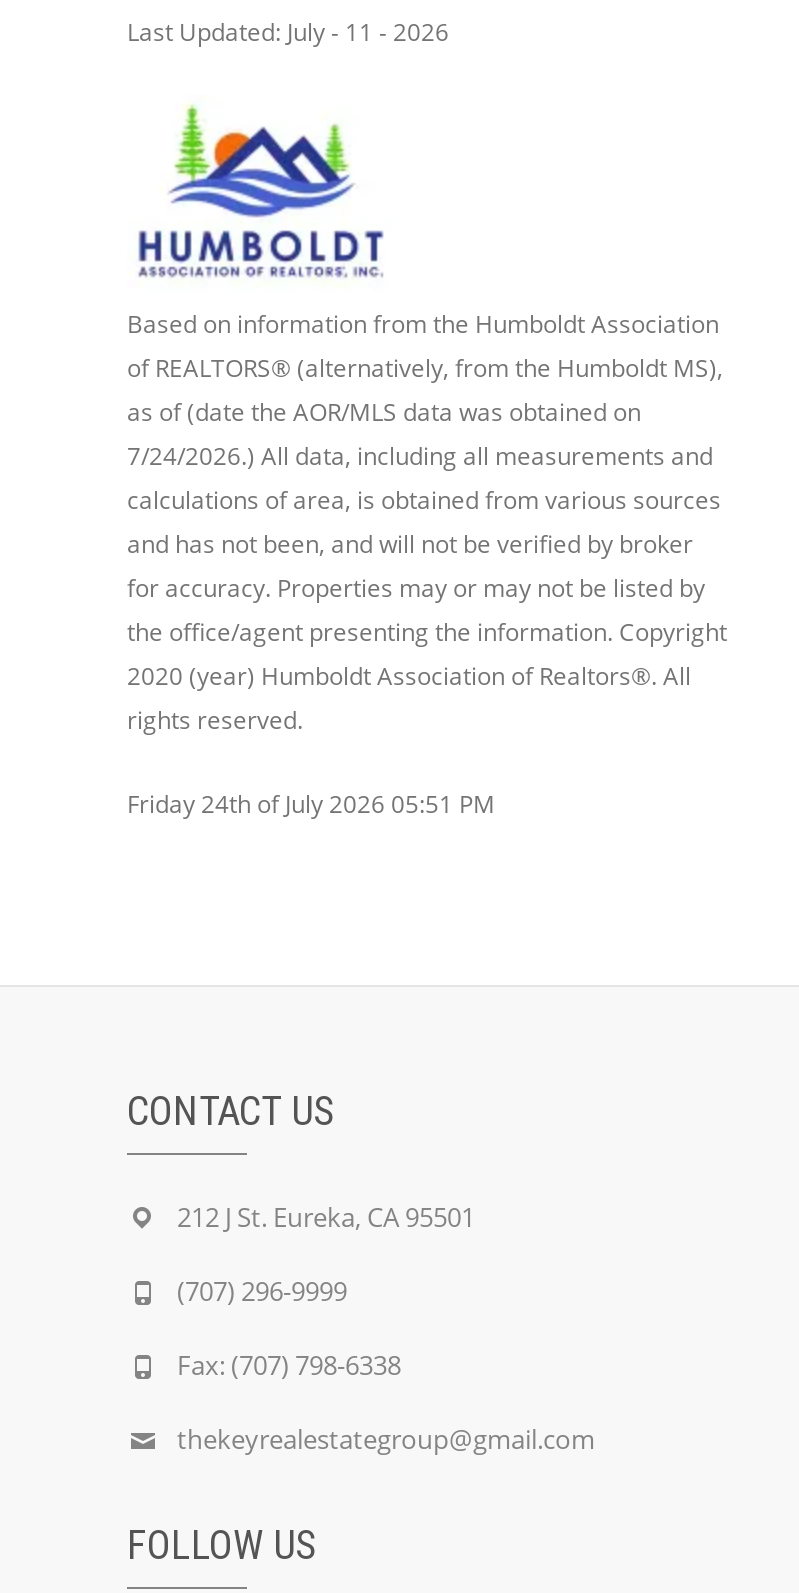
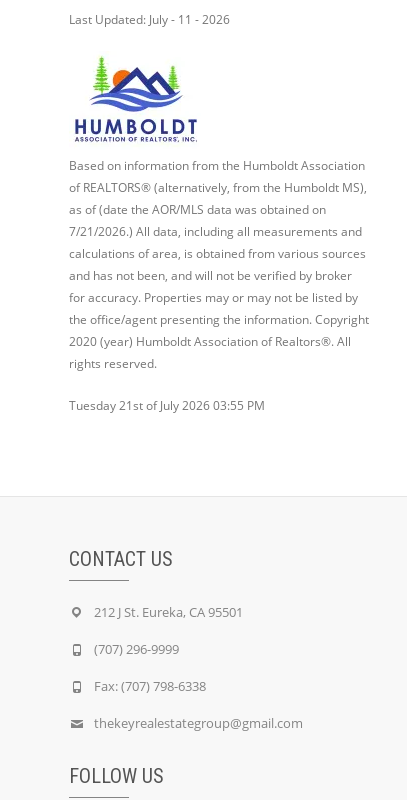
- 7/24/2026.) All data, including all measurements and
+ 7/21/2026.) All data, including all measurements and

- Friday 24th of July 2026 05:51 PM
+ Tuesday 21st of July 2026 03:55 PM
